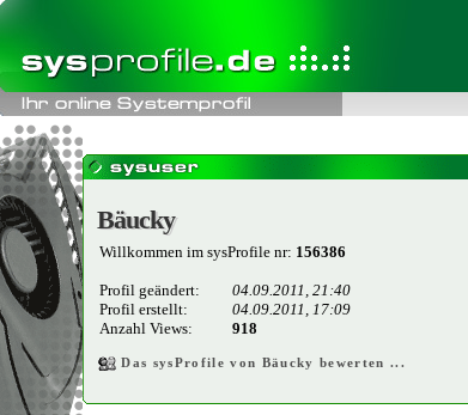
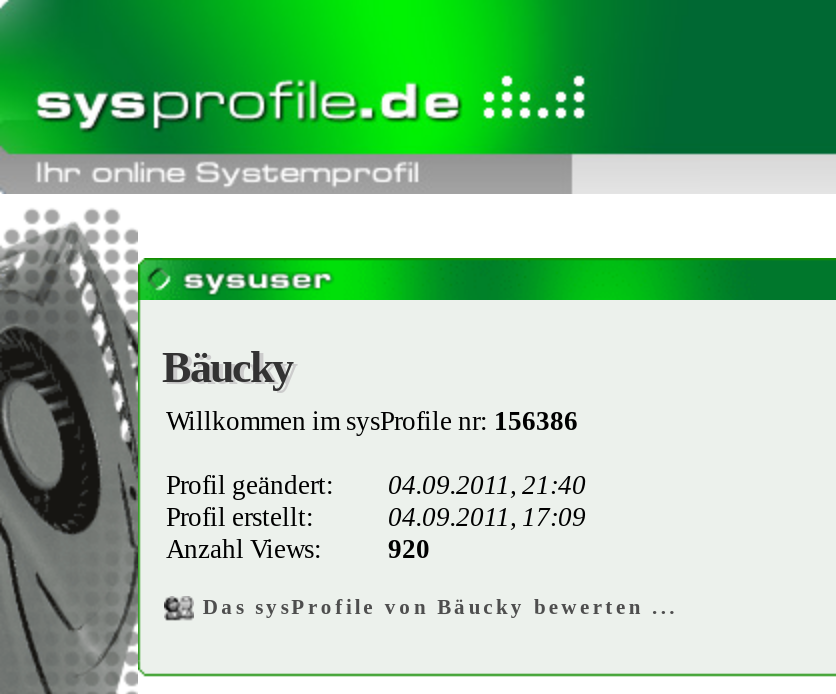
- 918
+ 920
